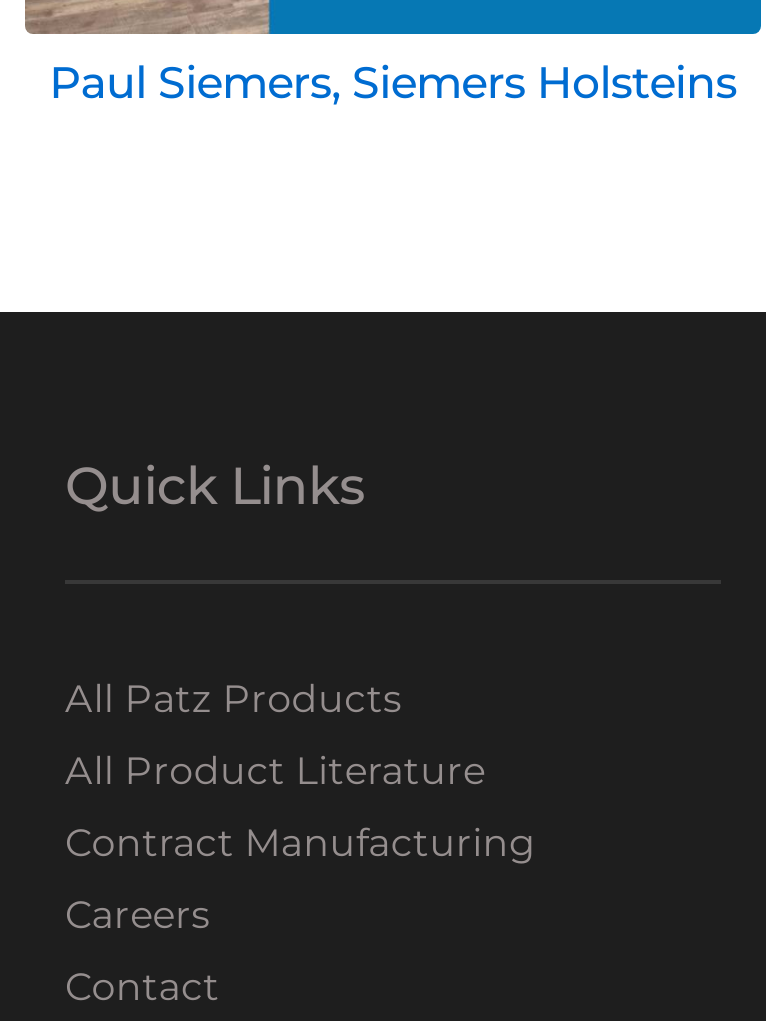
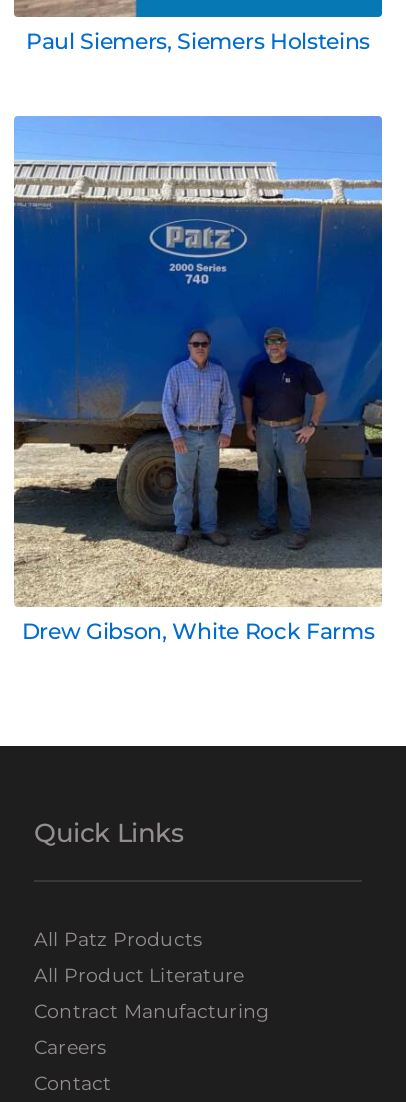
+ [image]
+ Drew Gibson, White Rock Farms
